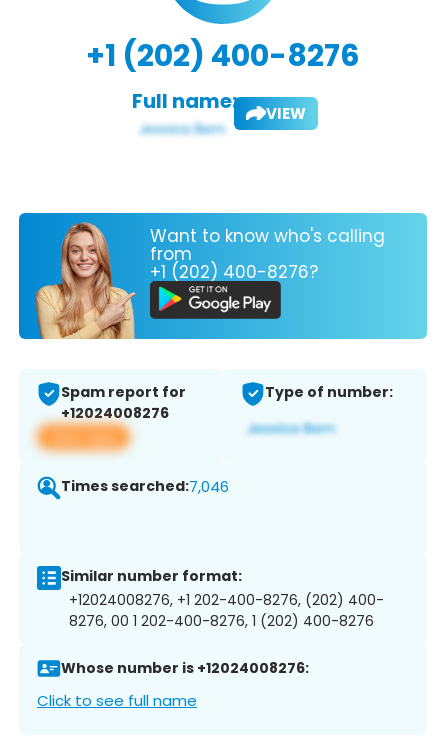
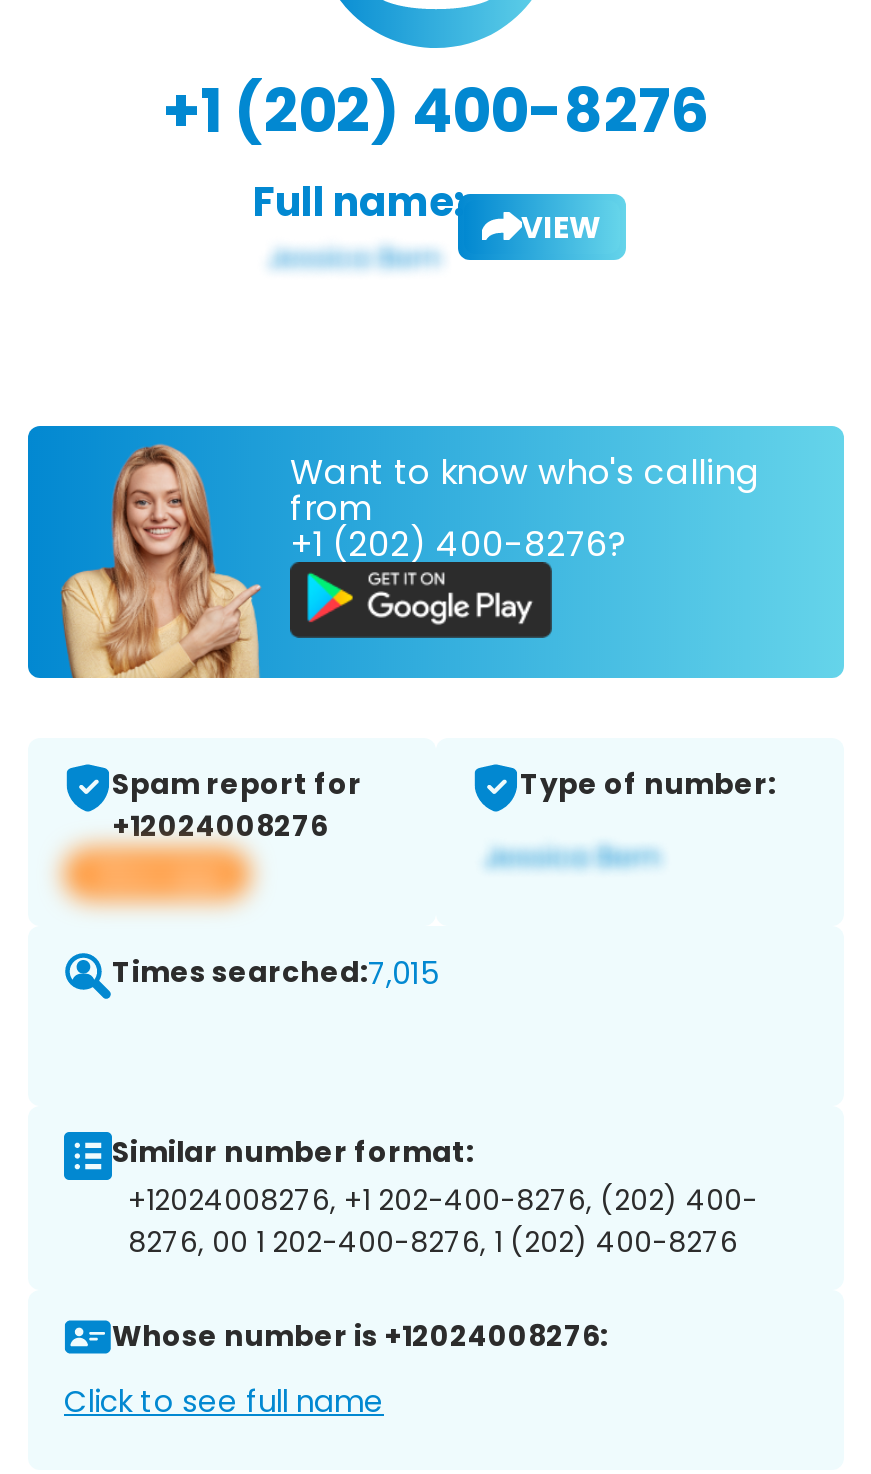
- Times searched:7,046
+ Times searched:7,015
